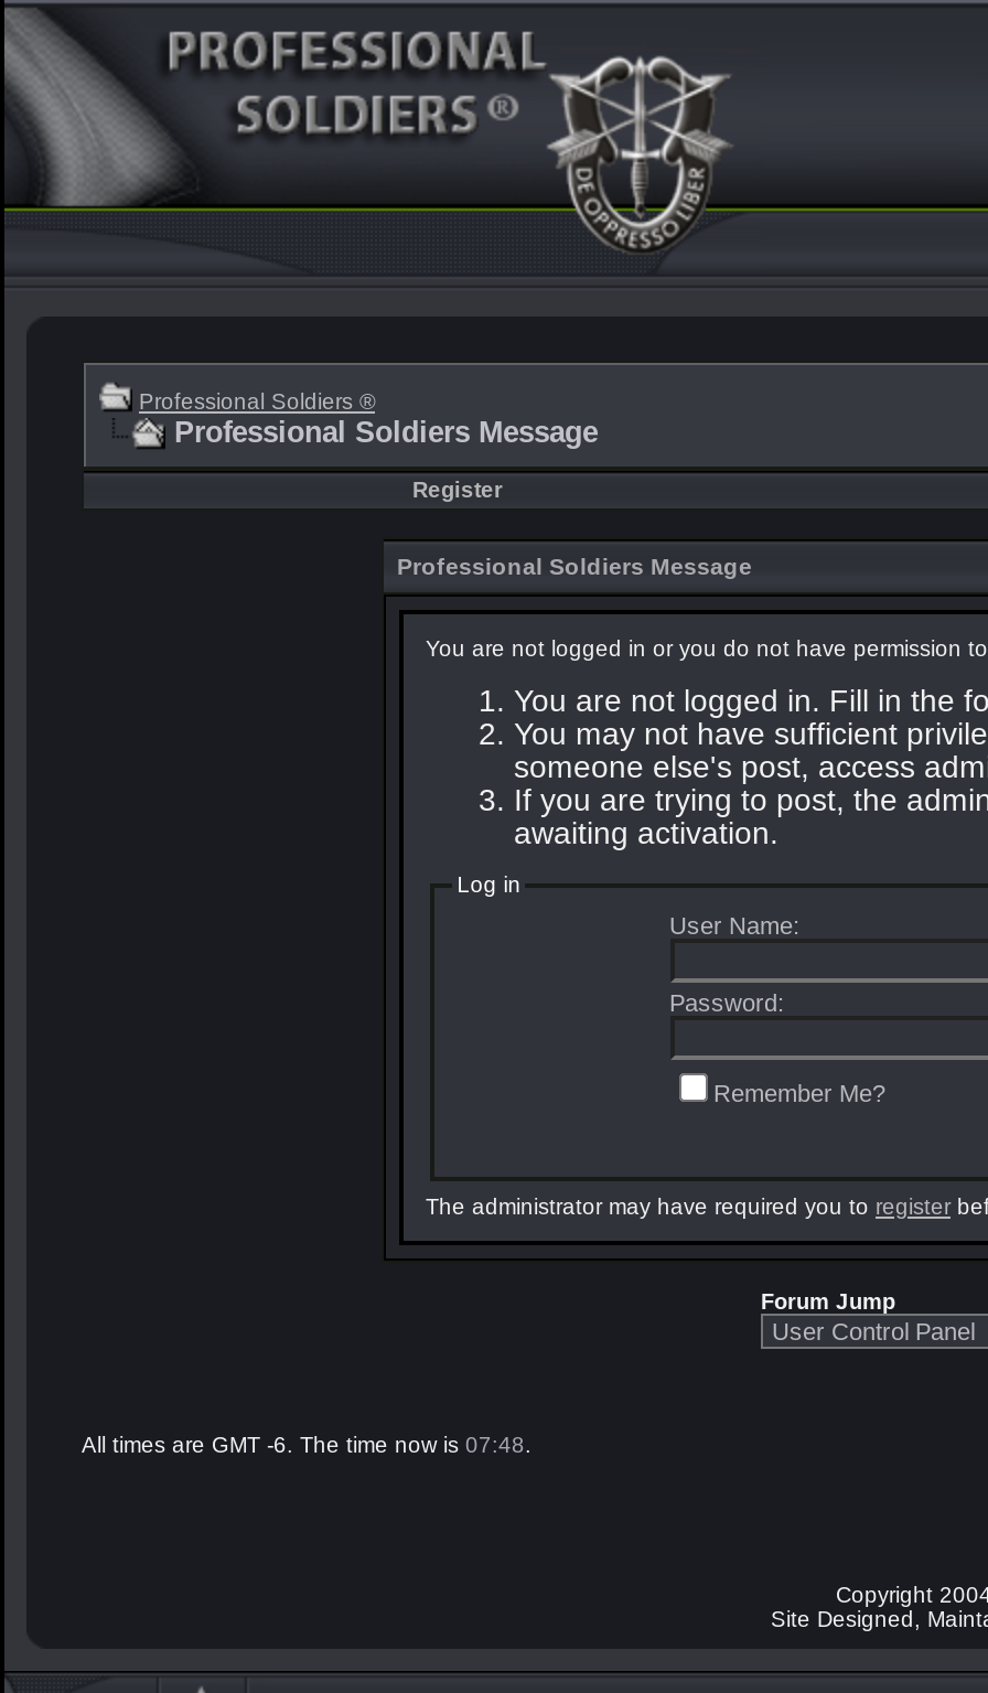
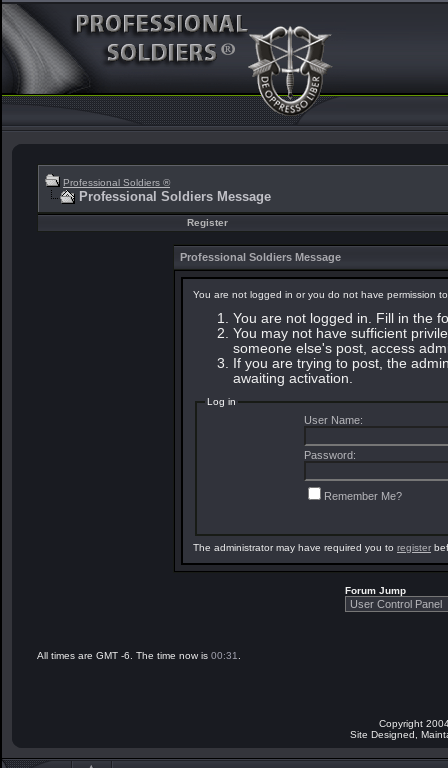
- All times are GMT -6. The time now is 07:48.
+ All times are GMT -6. The time now is 00:31.
